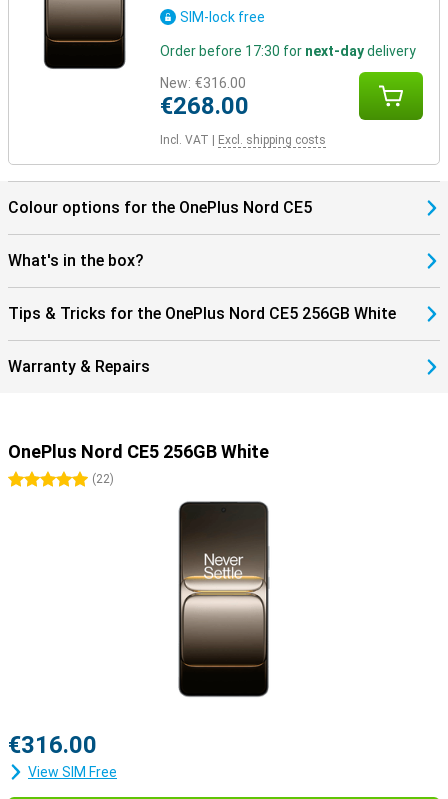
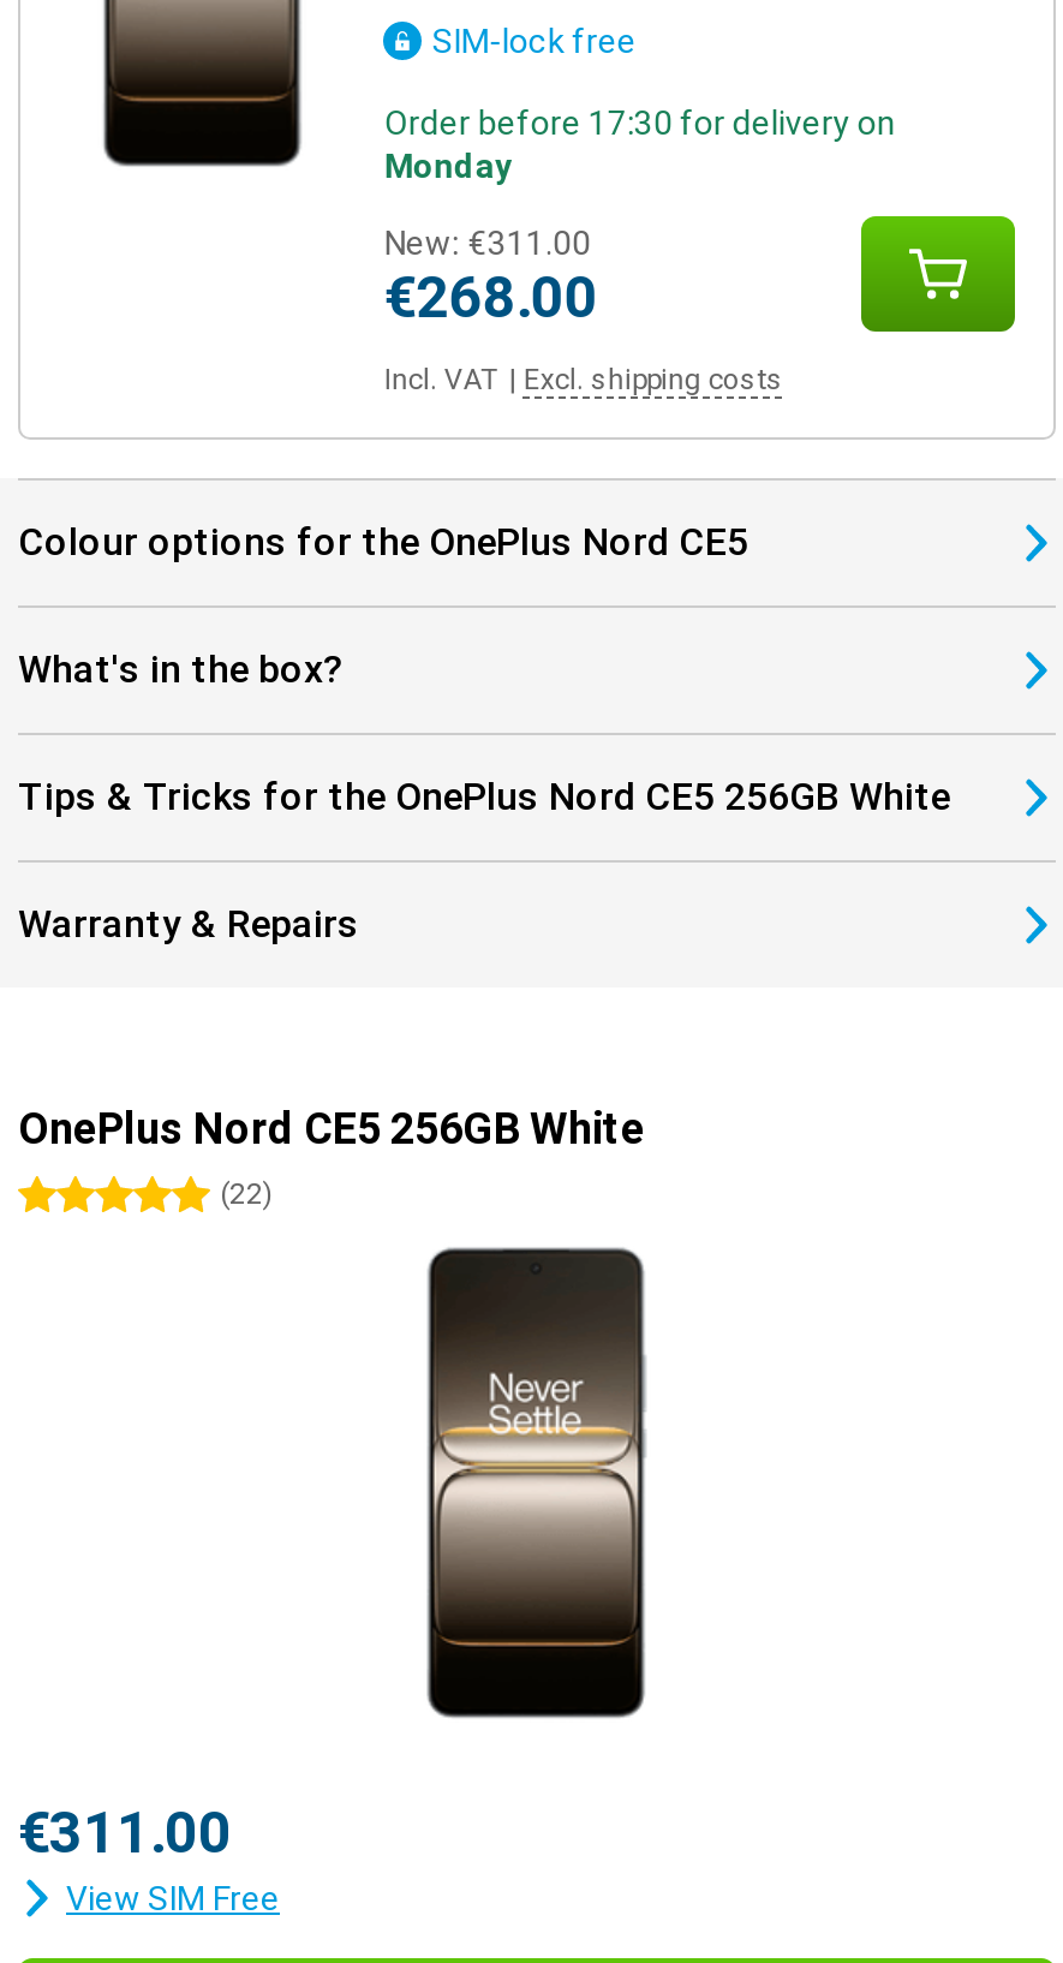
- Order before 17:30 for next-day delivery
+ Order before 17:30 for delivery on
+ Monday

- New: €316.00
+ New: €311.00

- €316.00
+ €311.00
